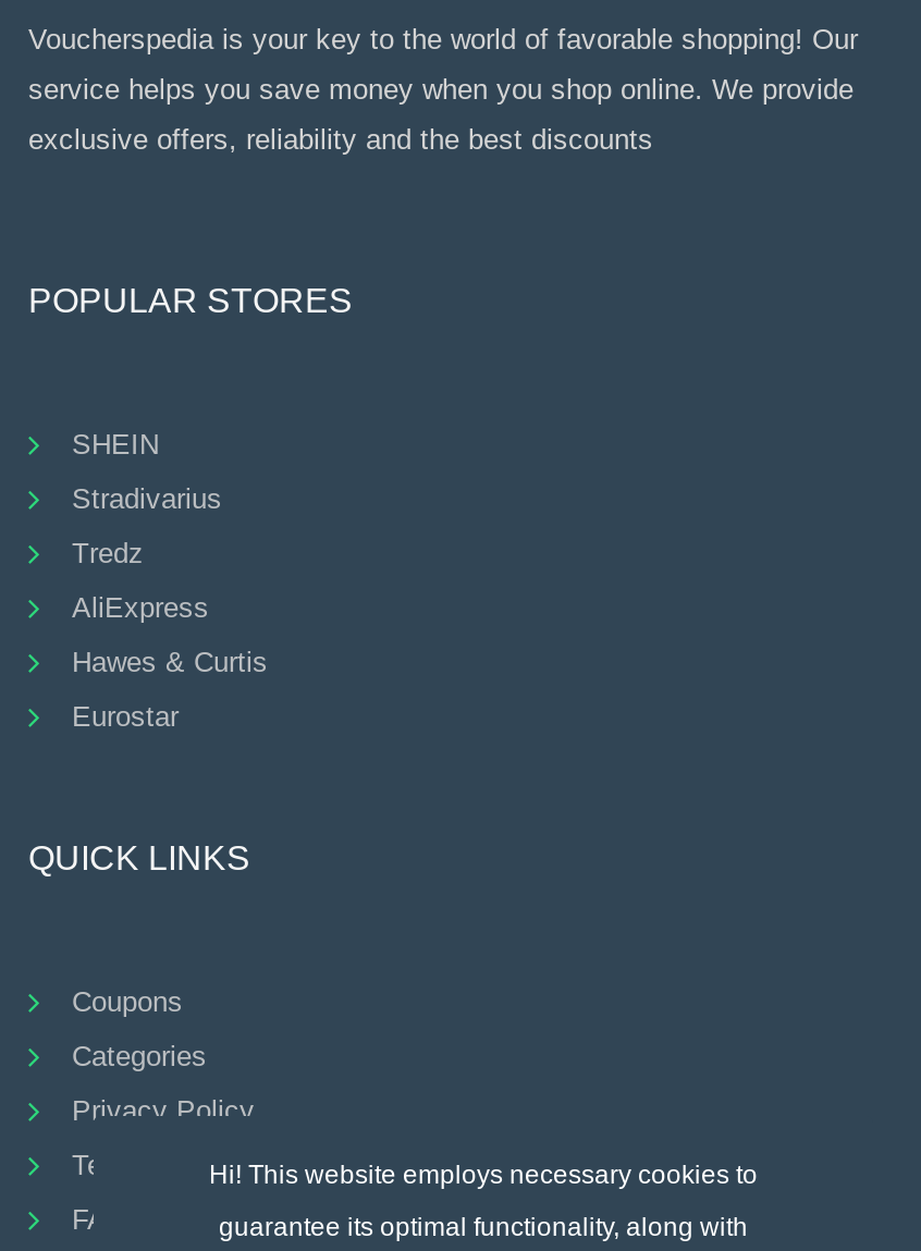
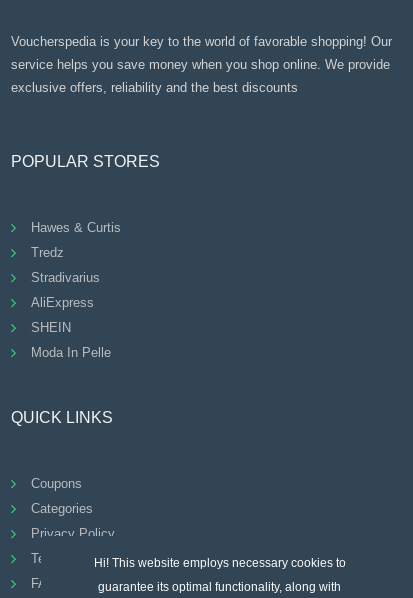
moved down: Tredz | Stradivarius | AliExpress | SHEIN

moved up: Hawes & Curtis

- Eurostar
+ Moda In Pelle
